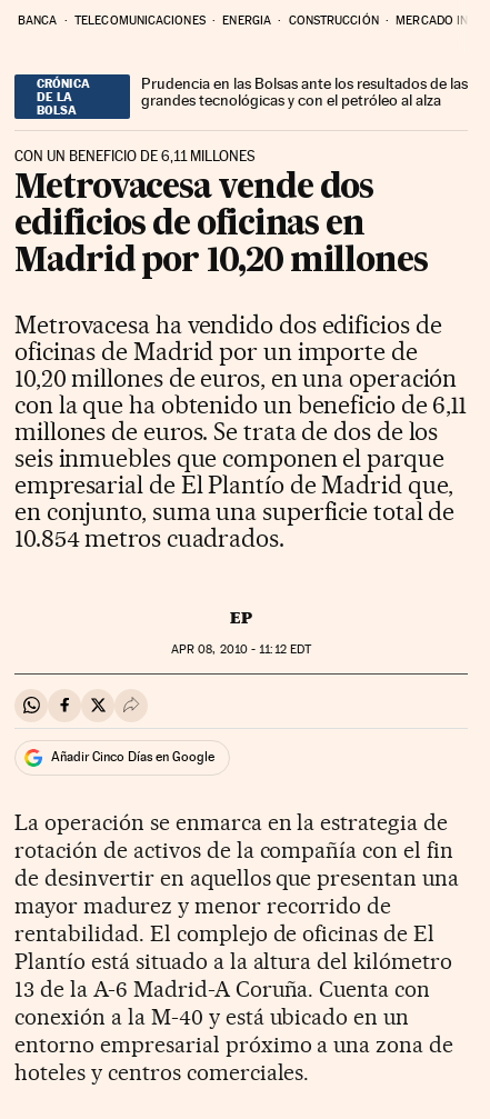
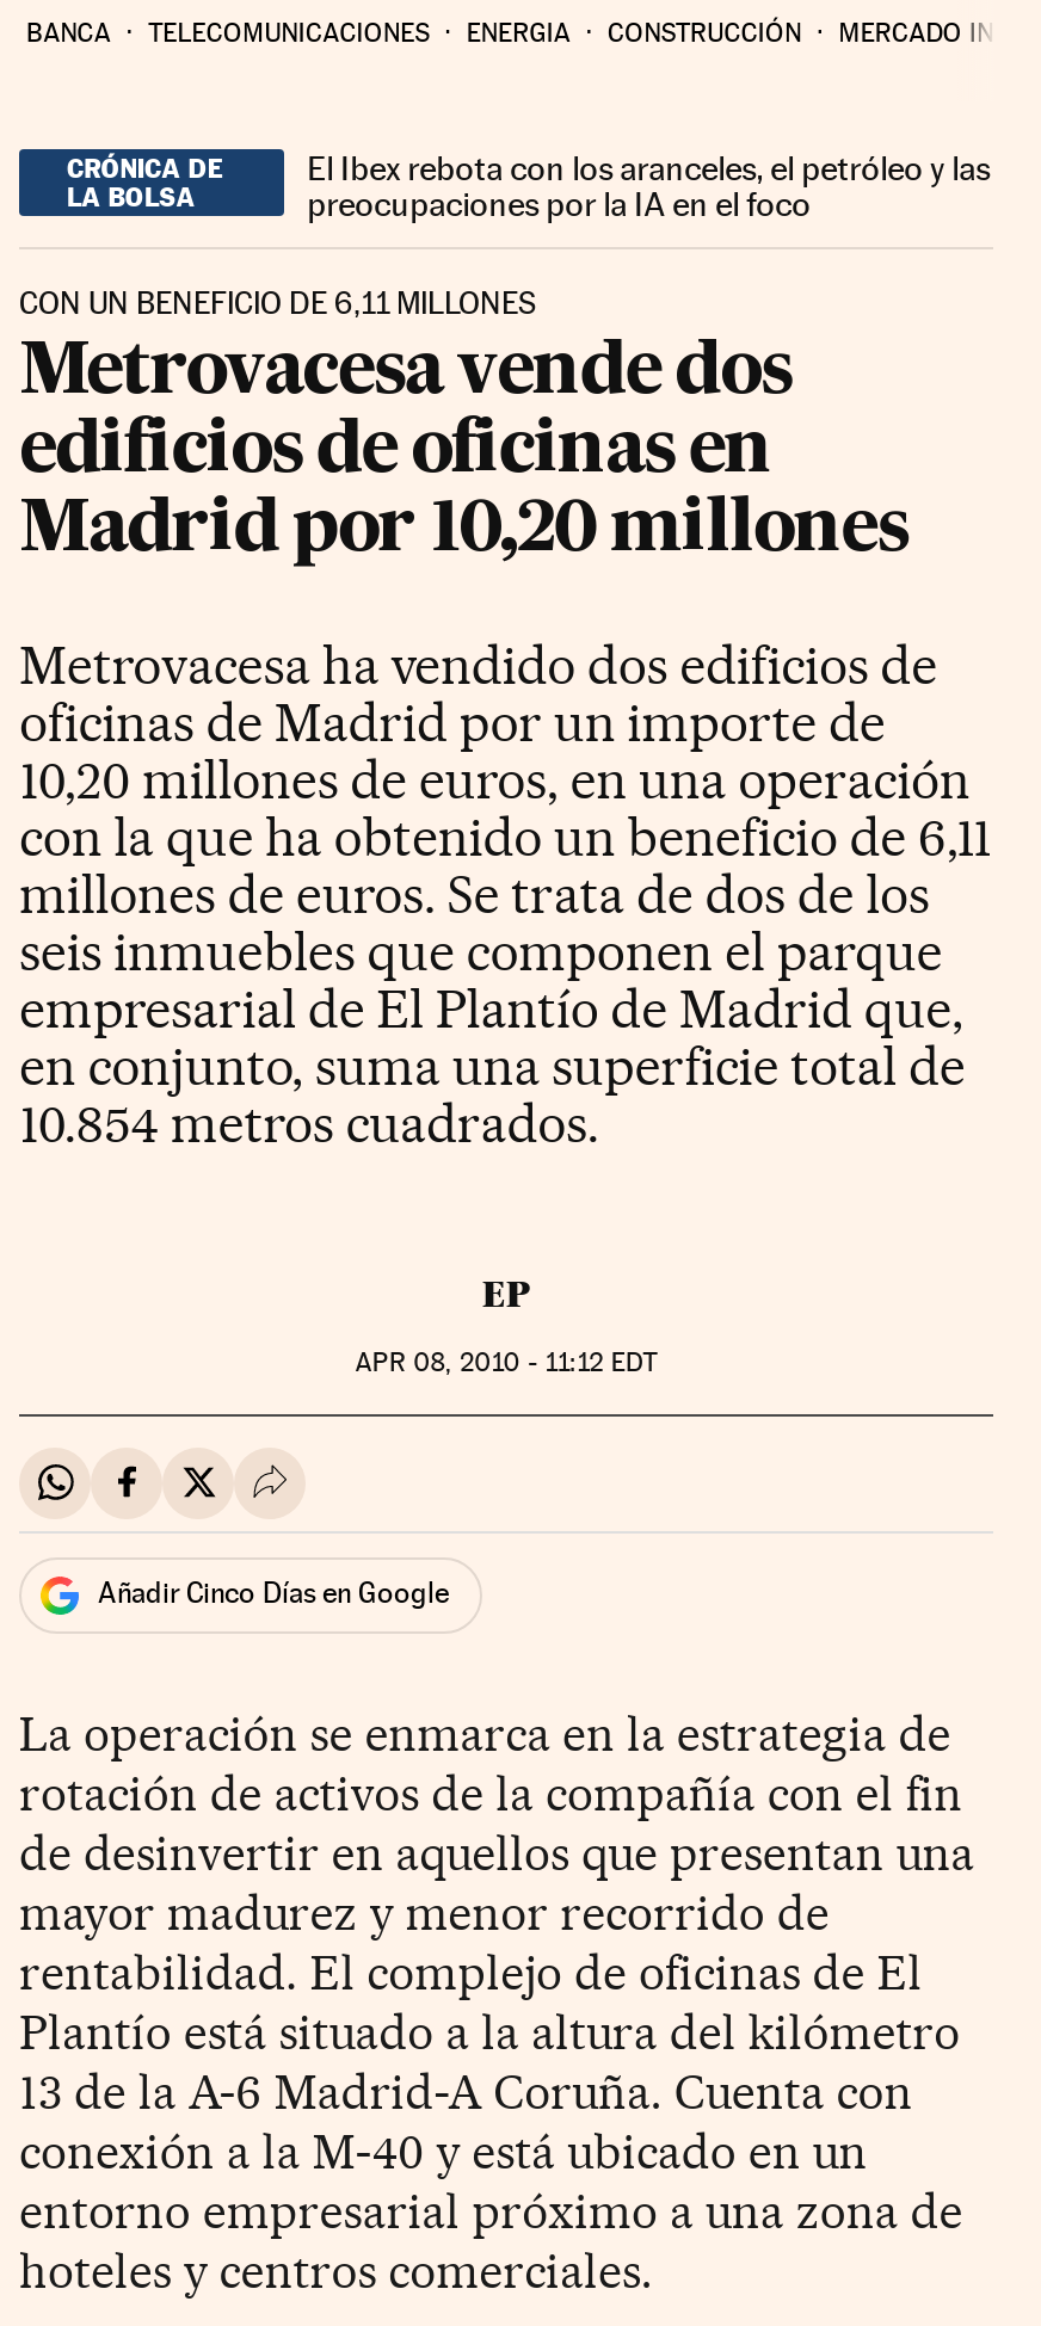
- Prudencia en las Bolsas ante los resultados de las
- grandes tecnológicas y con el petróleo al alza
+ El Ibex rebota con los aranceles, el petróleo y las
+ preocupaciones por la IA en el foco
